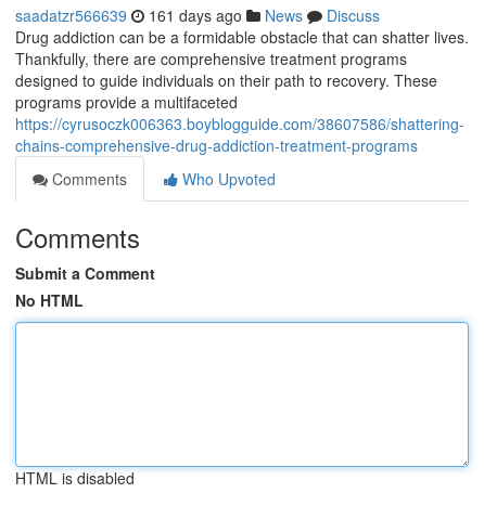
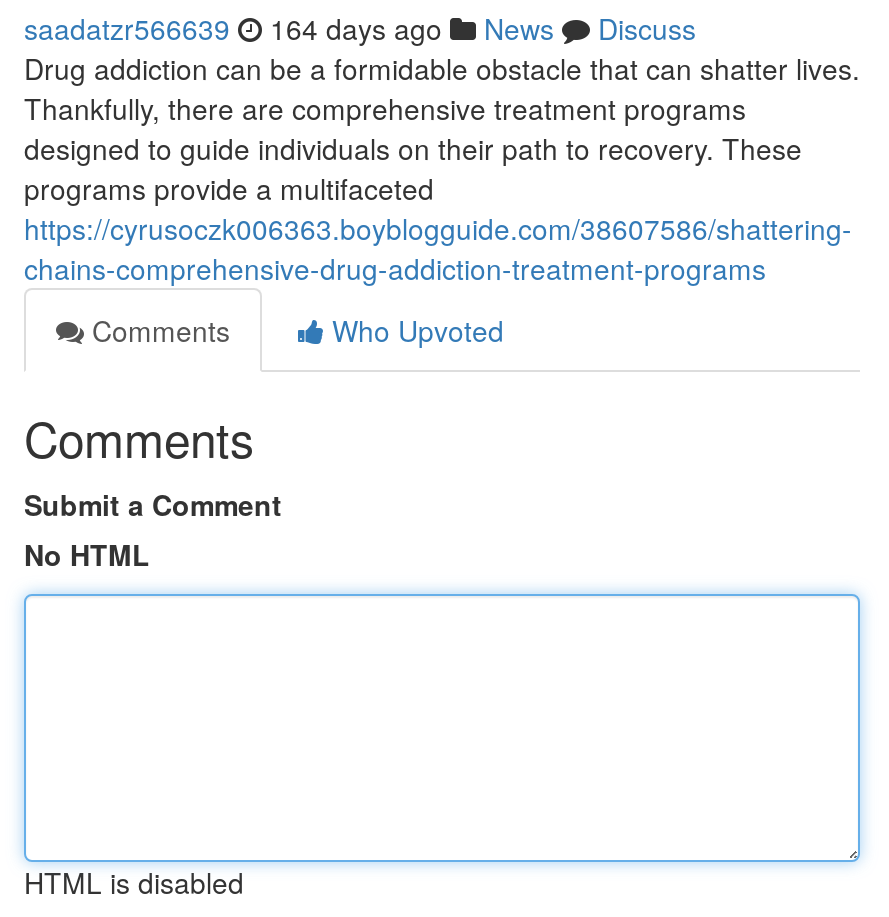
- saadatzr566639 161 days ago News Discuss
+ saadatzr566639 164 days ago News Discuss
